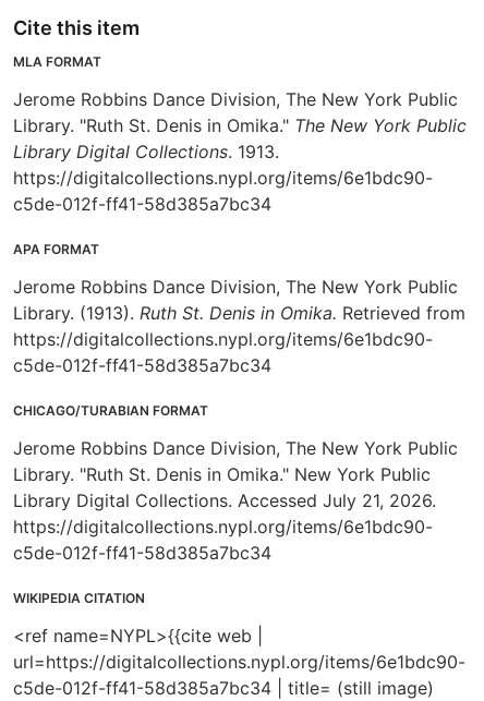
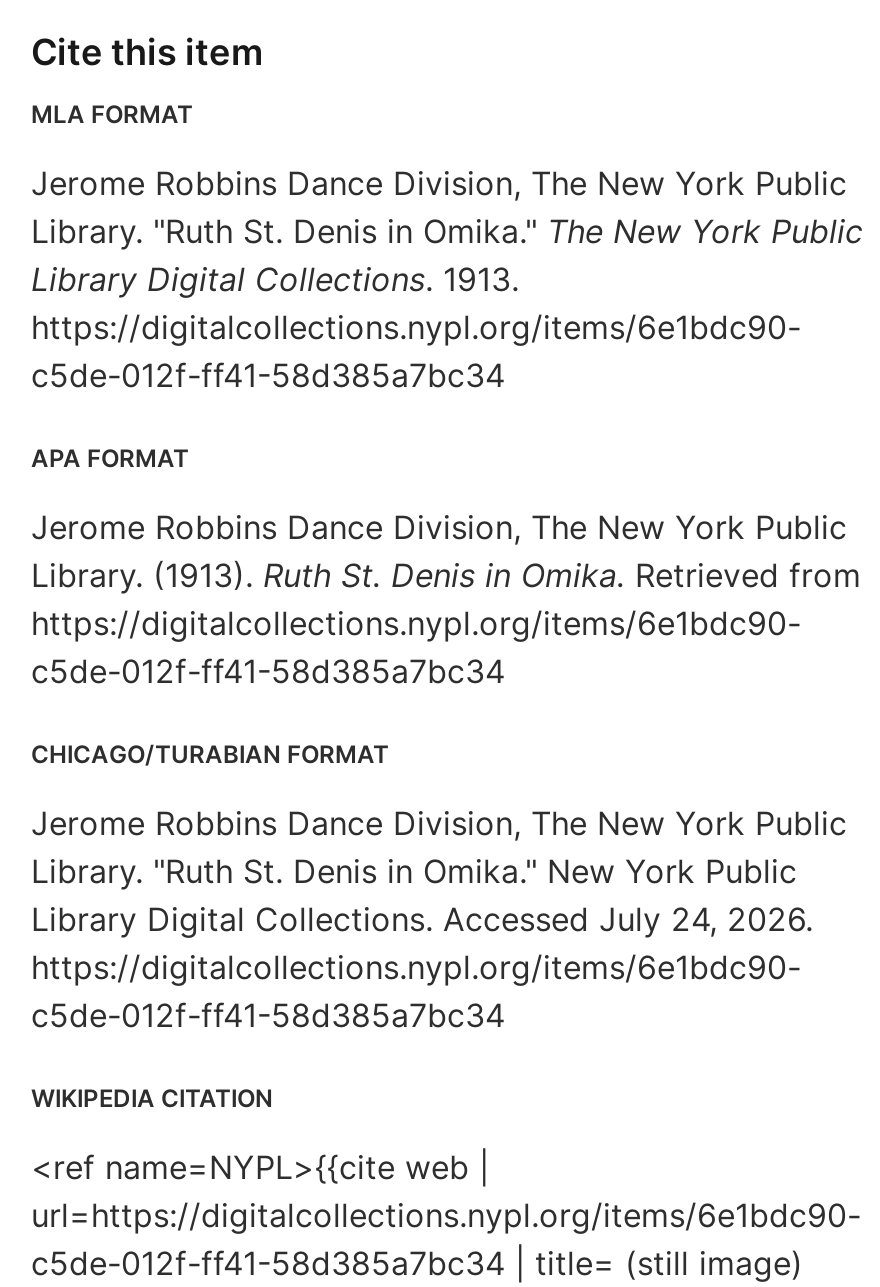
- Library Digital Collections. Accessed July 21, 2026.
+ Library Digital Collections. Accessed July 24, 2026.
